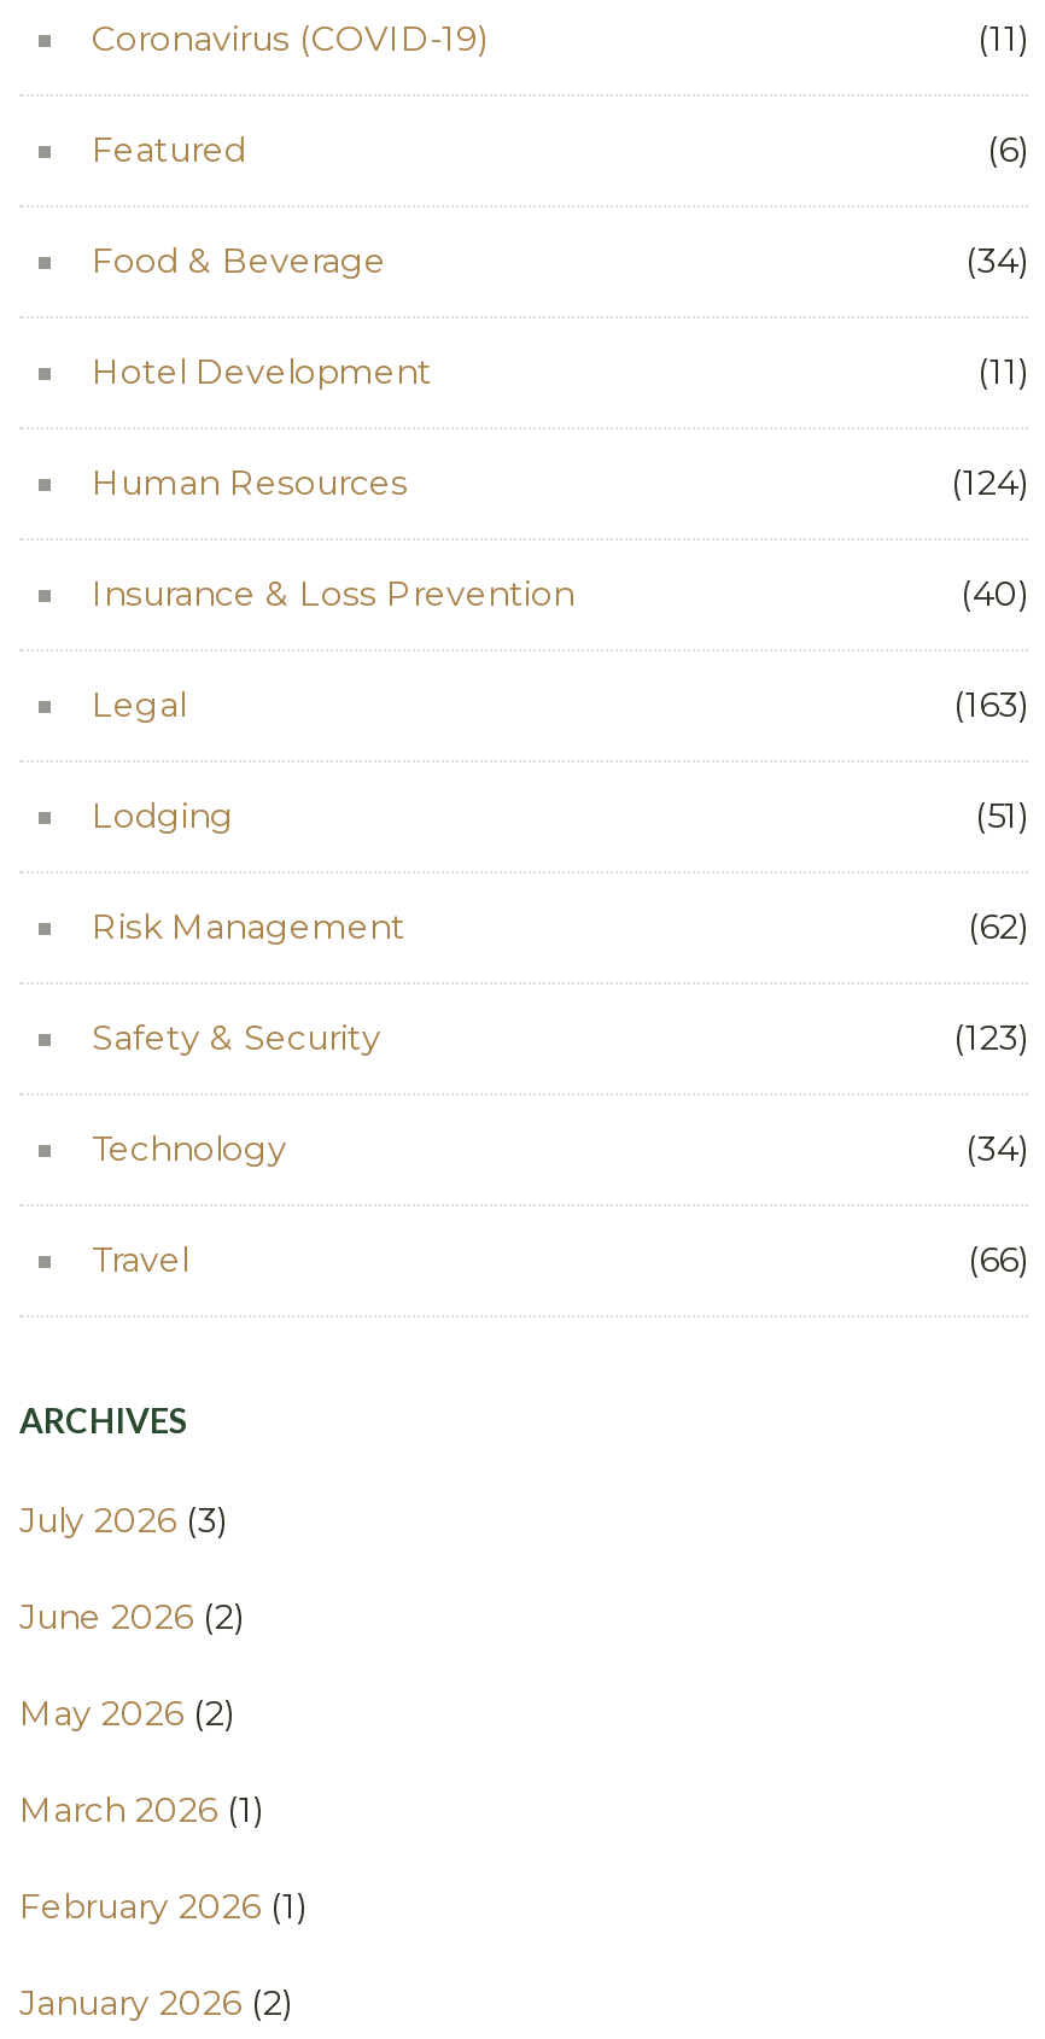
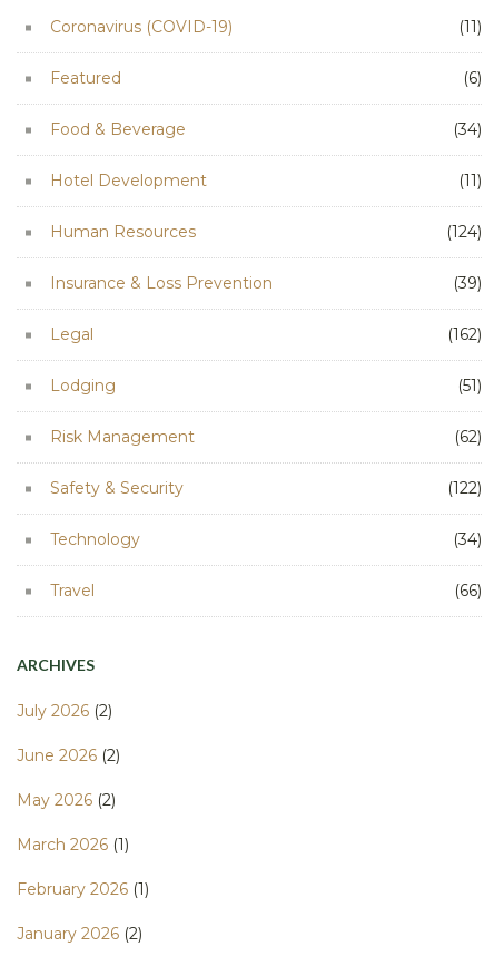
- (40)
+ (39)

- (163)
+ (162)

- (123)
+ (122)

- July 2026 (3)
+ July 2026 (2)
